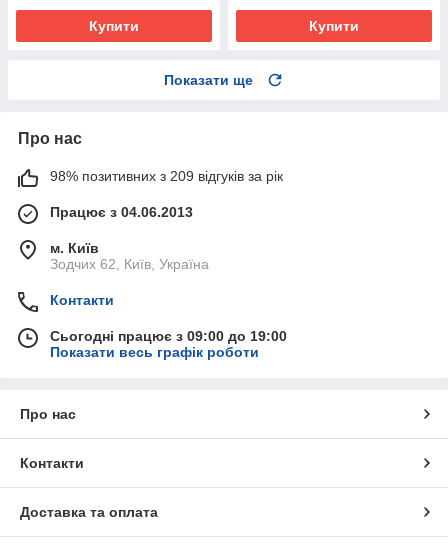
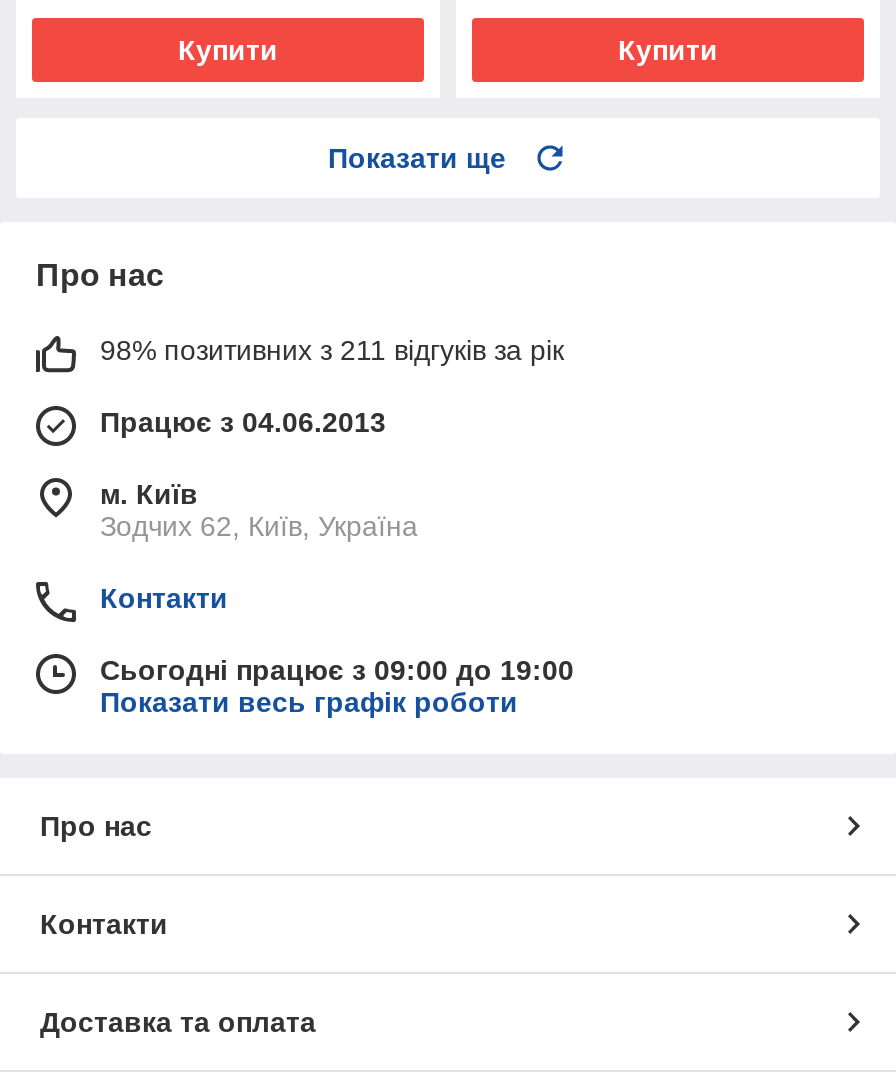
- 98% позитивних з 209 відгуків за рік
+ 98% позитивних з 211 відгуків за рік
